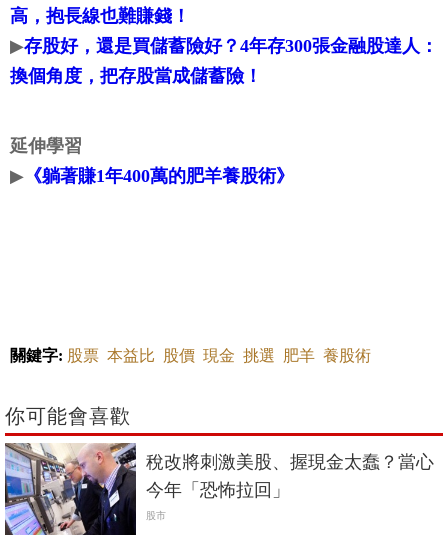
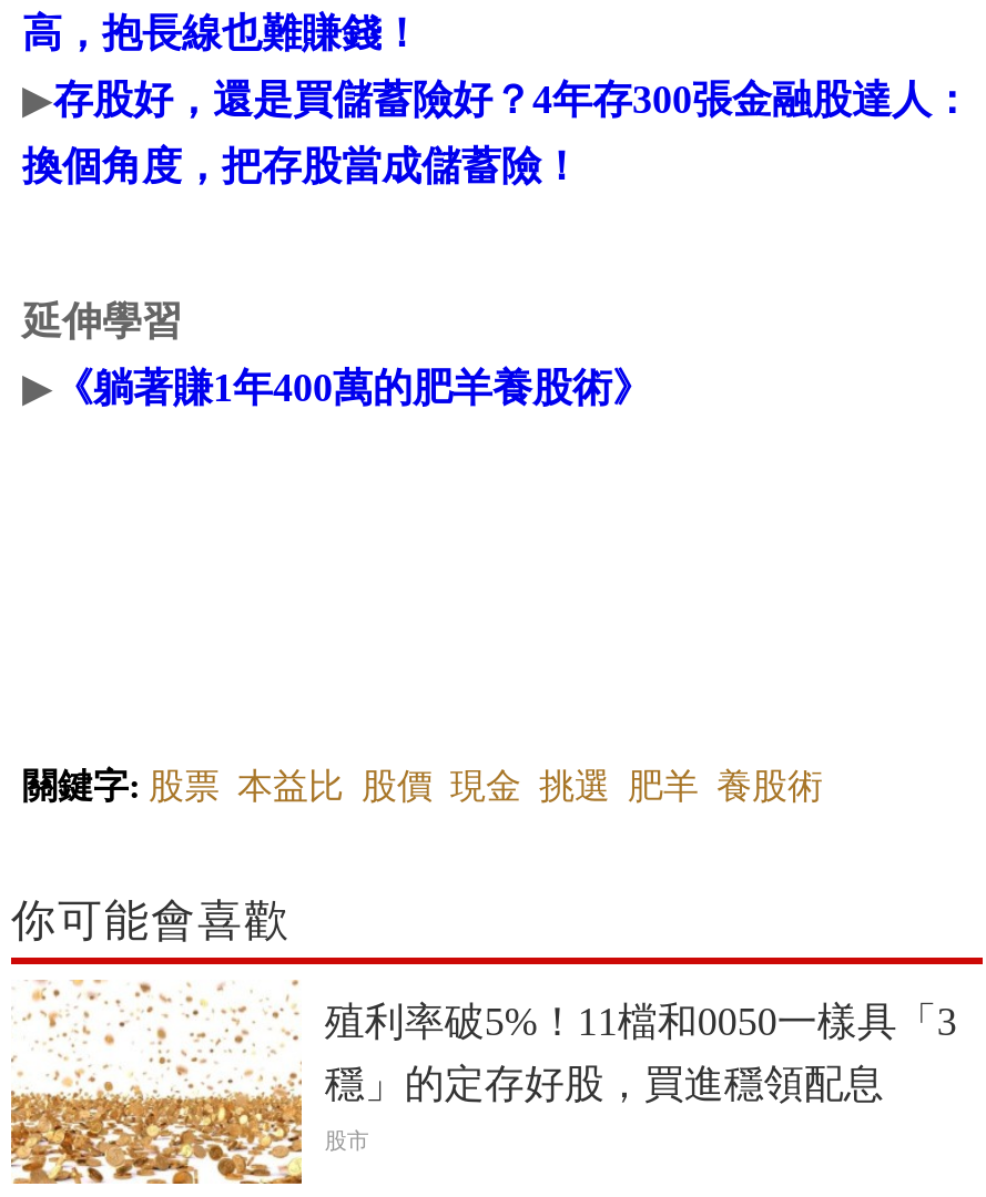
- [image]
- 稅改將刺激美股、握現金太蠢？當心
- 今年「恐怖拉回」
+ [image]
+ 殖利率破5%！11檔和0050一樣具「3
+ 穩」的定存好股，買進穩領配息
